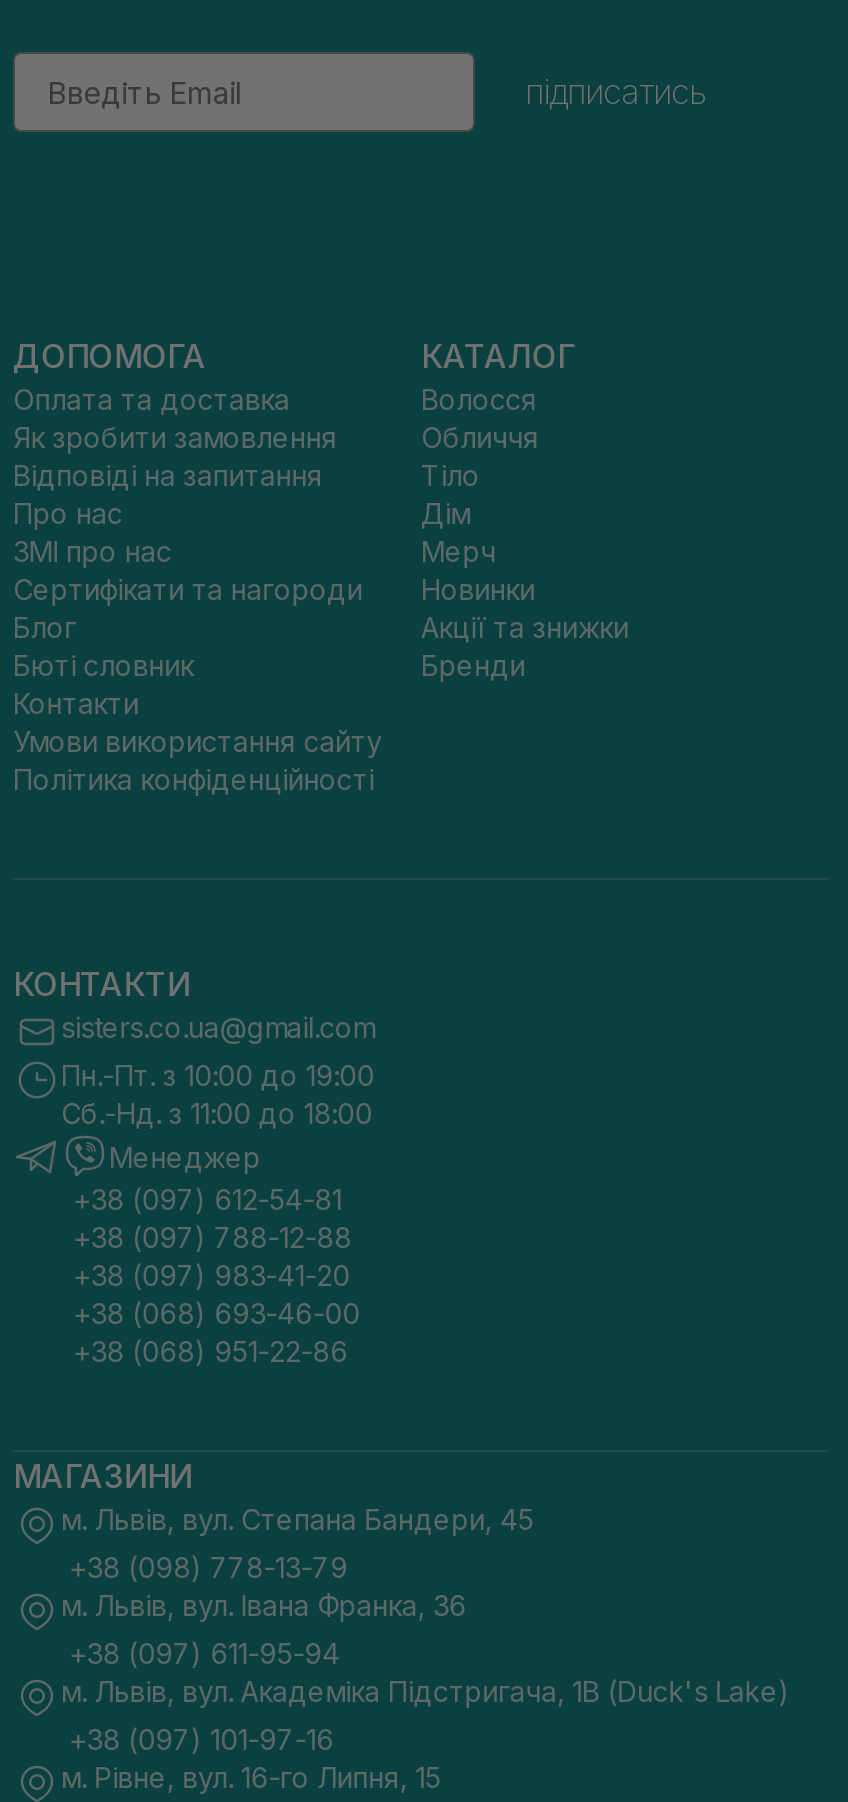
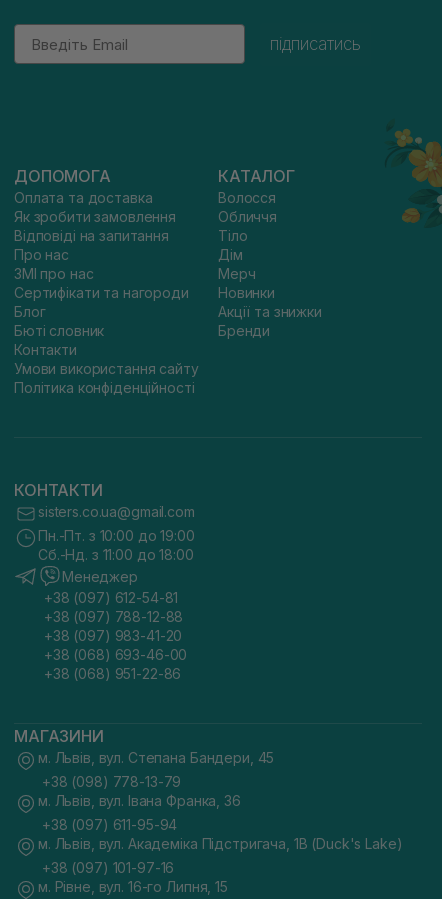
+ [image]
